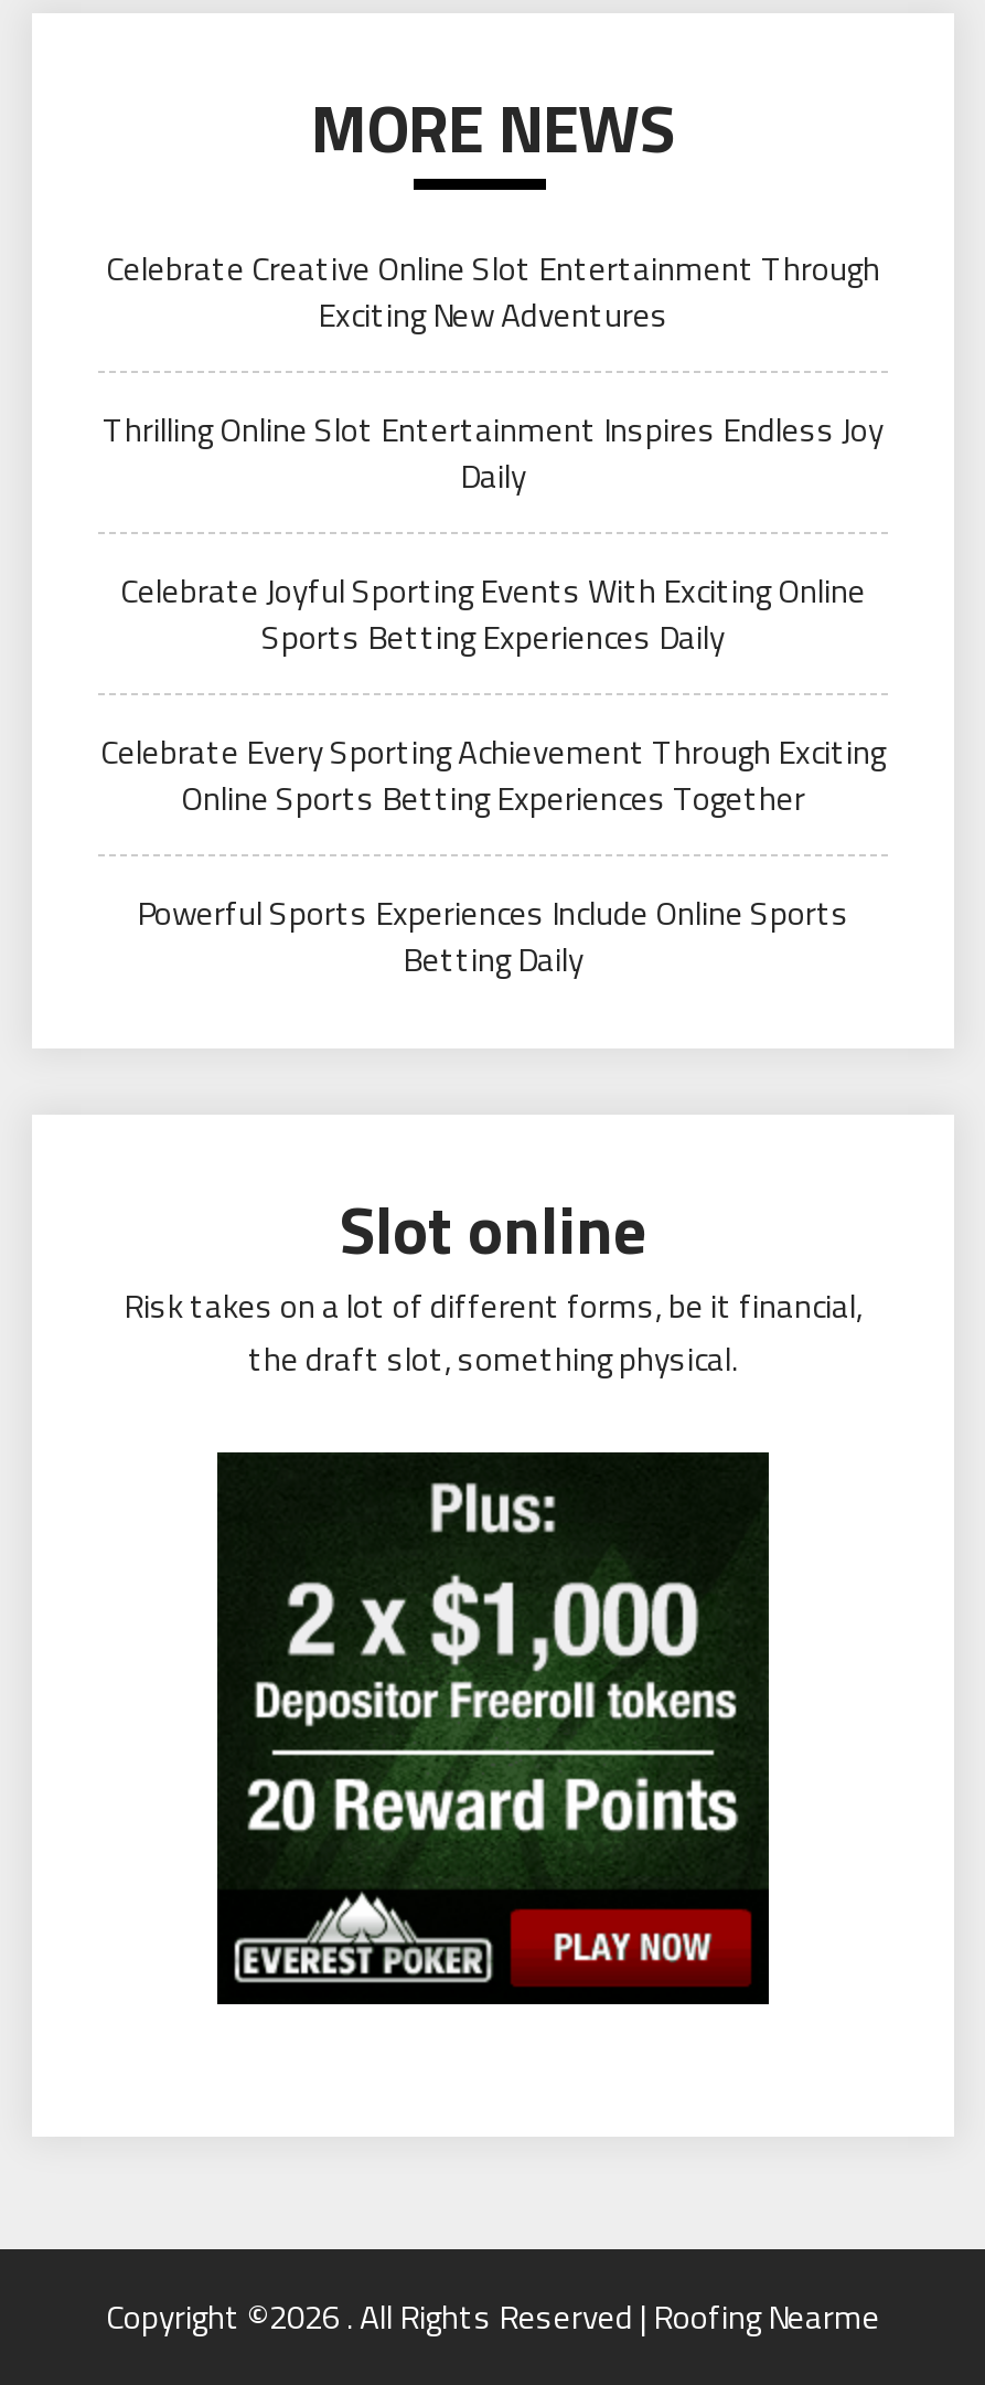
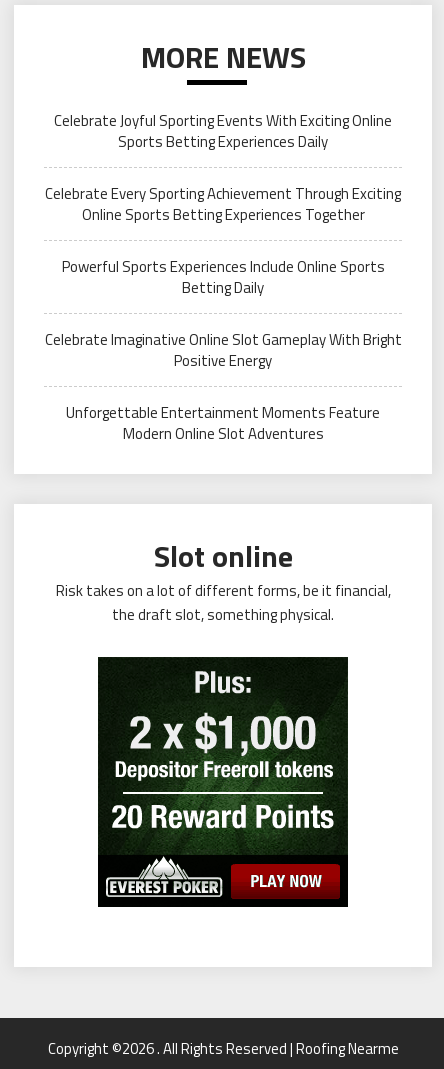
- Celebrate Creative Online Slot Entertainment Through
- Exciting New Adventures
- Thrilling Online Slot Entertainment Inspires Endless Joy
- Daily

moved up: Celebrate Joyful Sporting Events With Exciting Online | Sports Betting Experiences Daily | Celebrate Every Sporting Achievement Through Exciting | Online Sports Betting Experiences Together | Powerful Sports Experiences Include Online Sports | Betting Daily

+ Celebrate Imaginative Online Slot Gameplay With Bright
+ Positive Energy
+ Unforgettable Entertainment Moments Feature
+ Modern Online Slot Adventures
